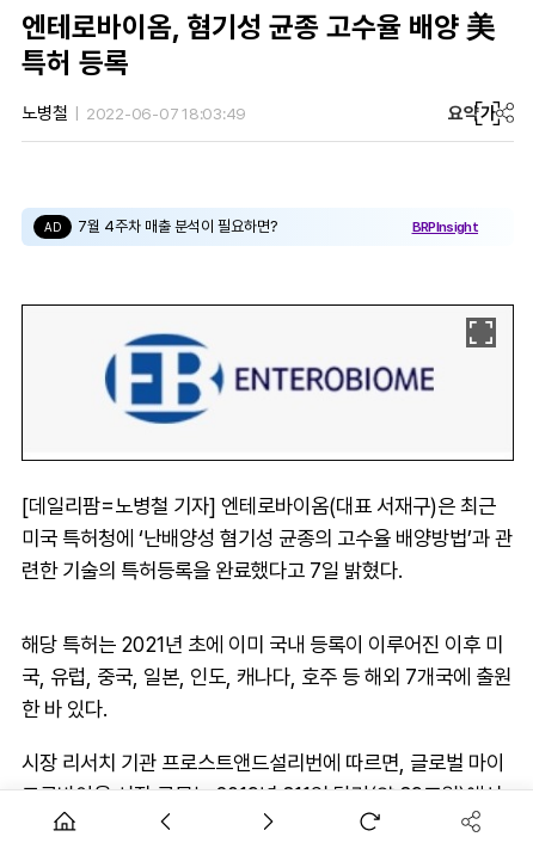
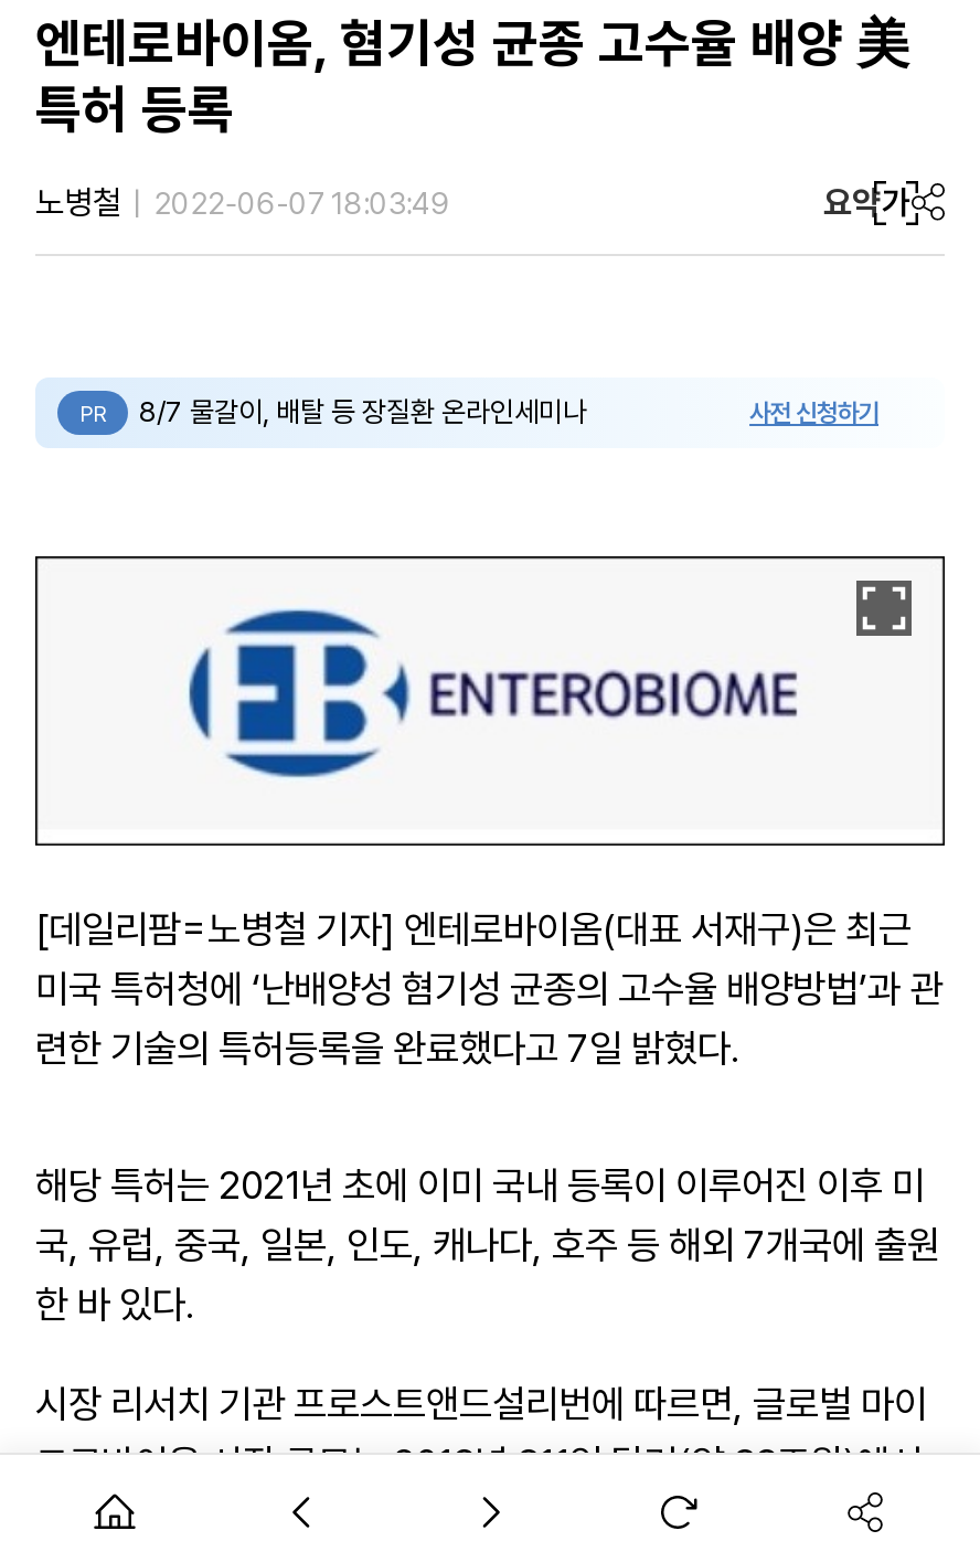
- AD
- 7월 4주차 매출 분석이 필요하면?
- BRPInsight
+ PR
+ 8/7 물갈이, 배탈 등 장질환 온라인세미나
+ 사전 신청하기
